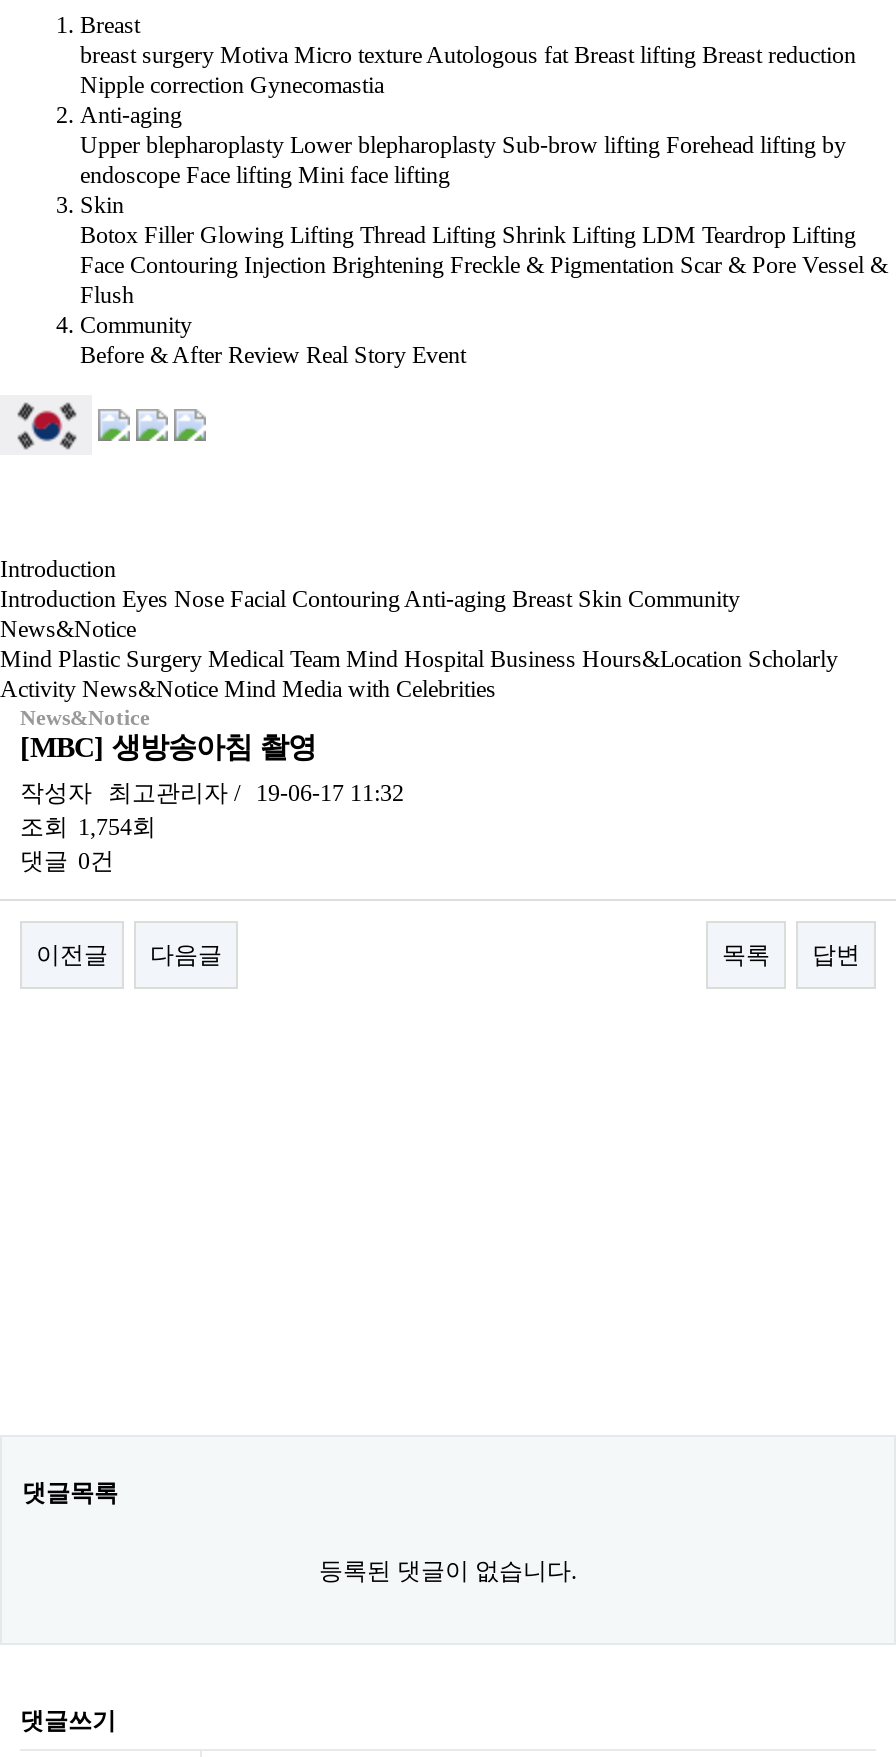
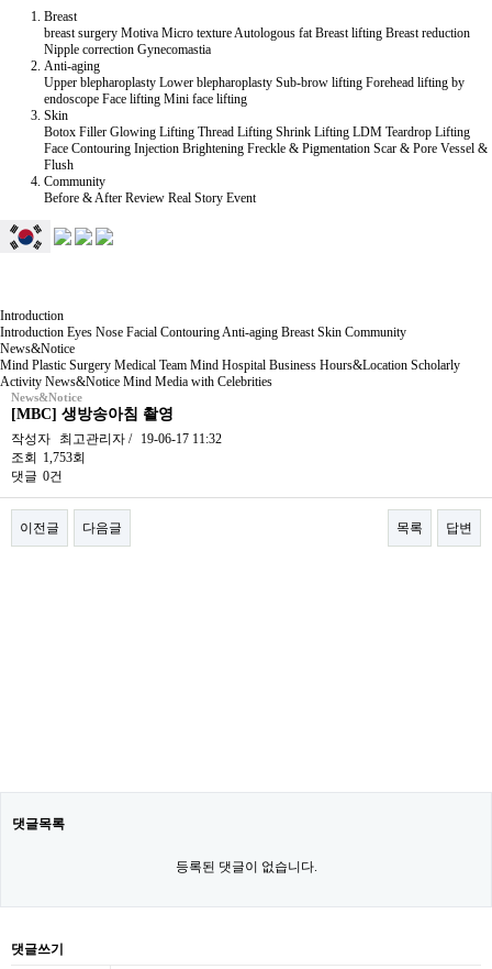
- 조회 1,754회
+ 조회 1,753회
